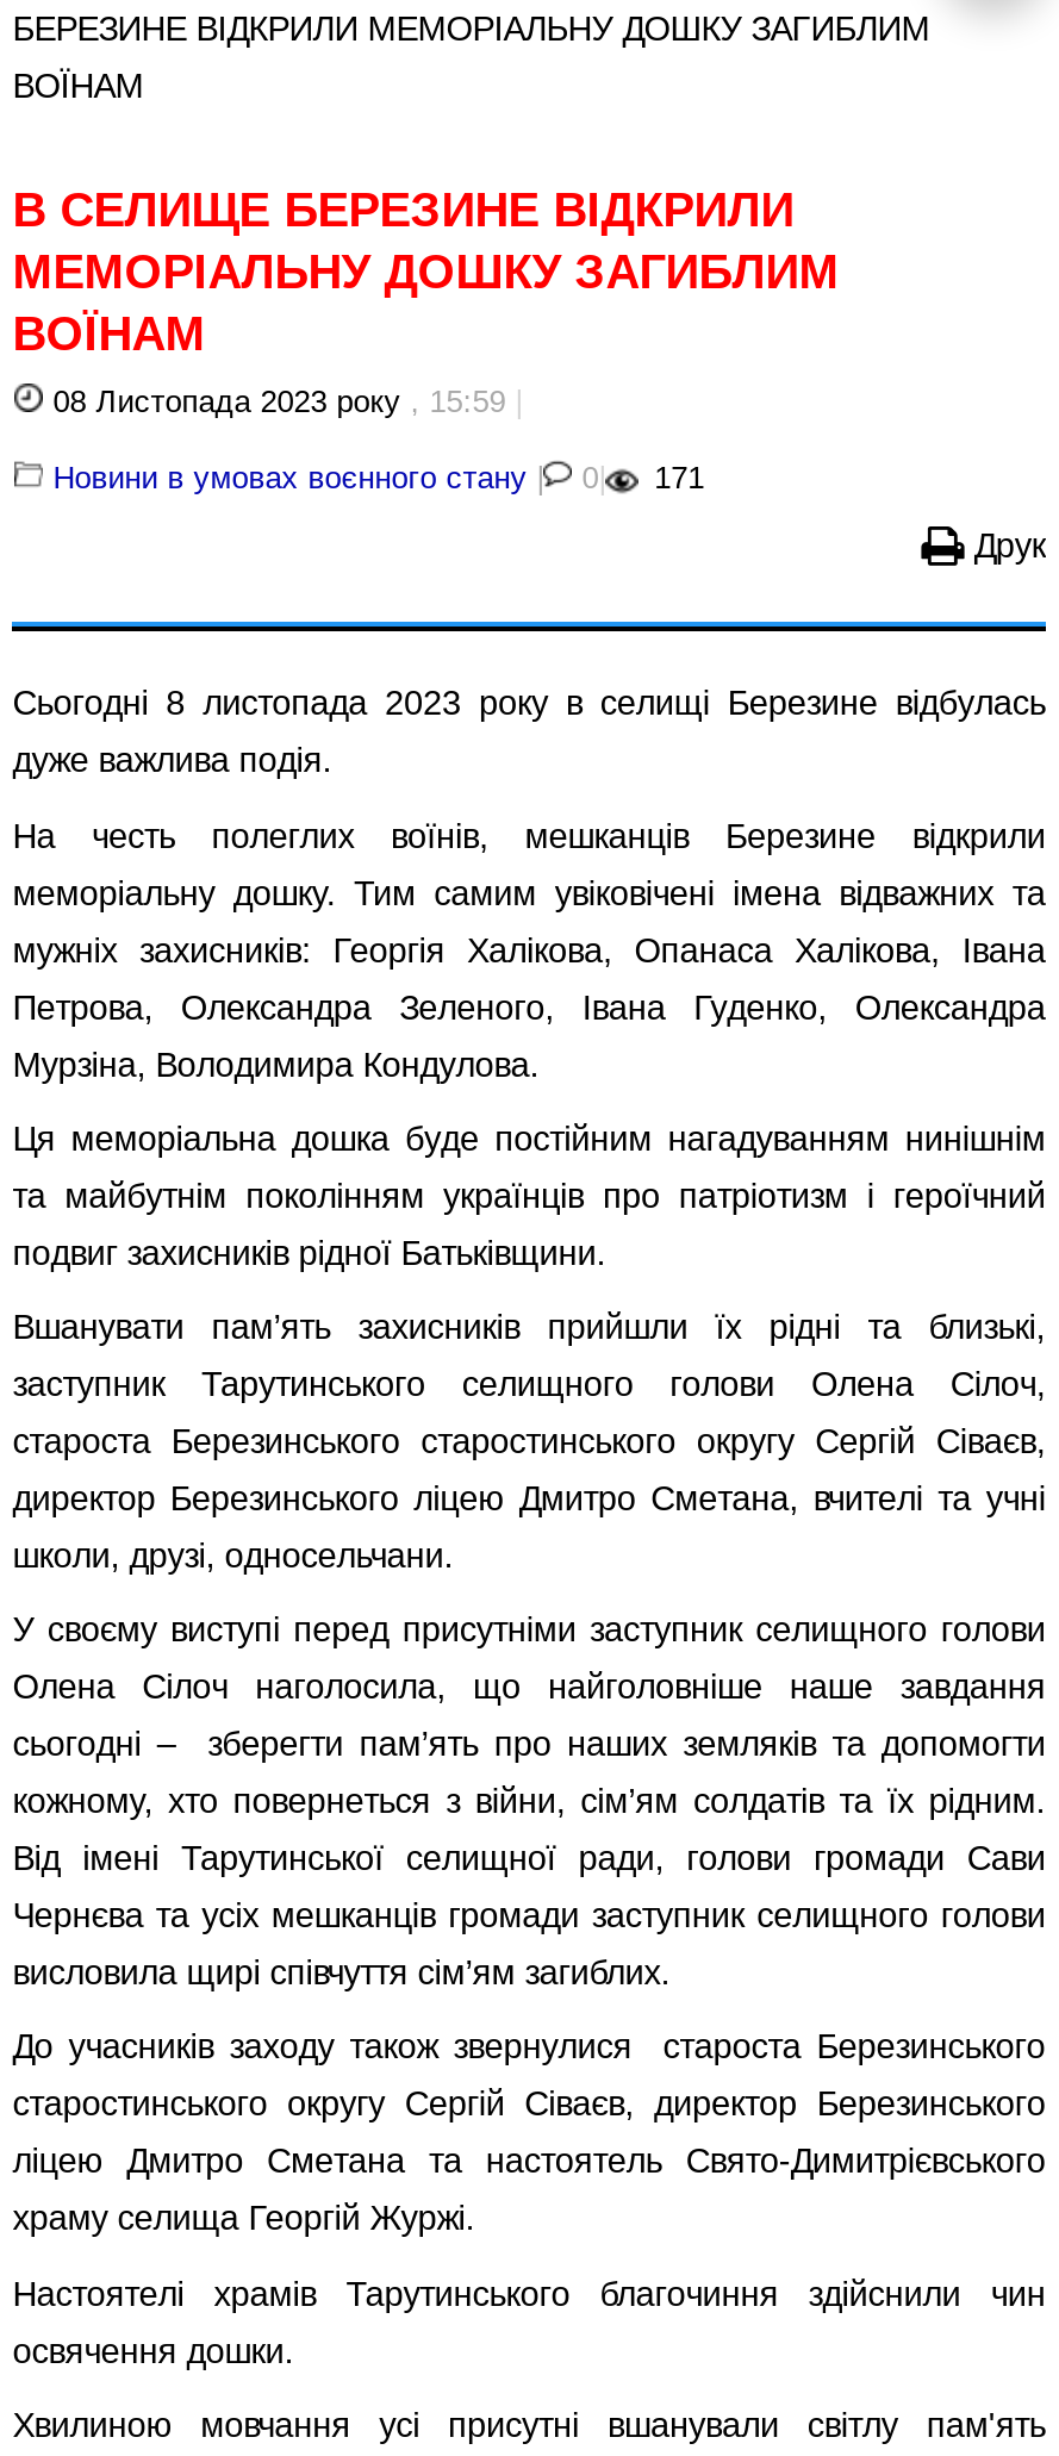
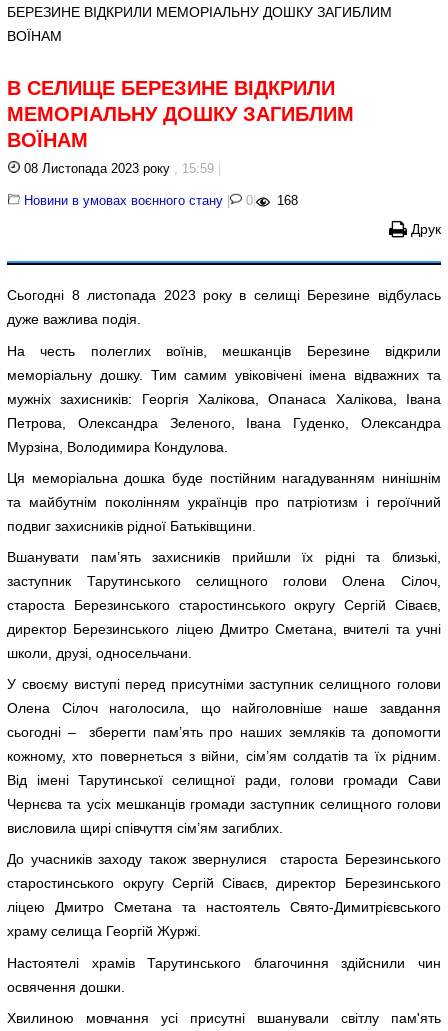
- 171
+ 168
